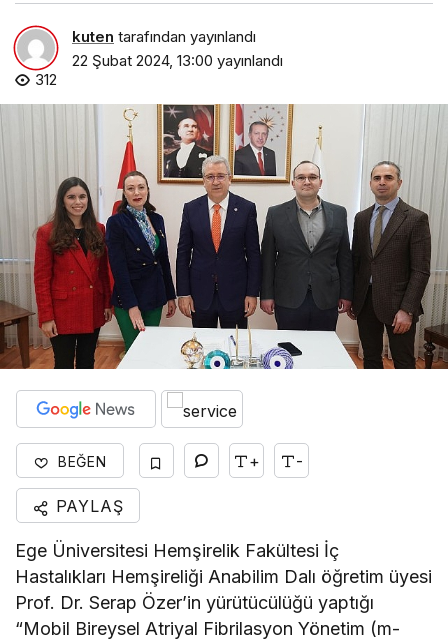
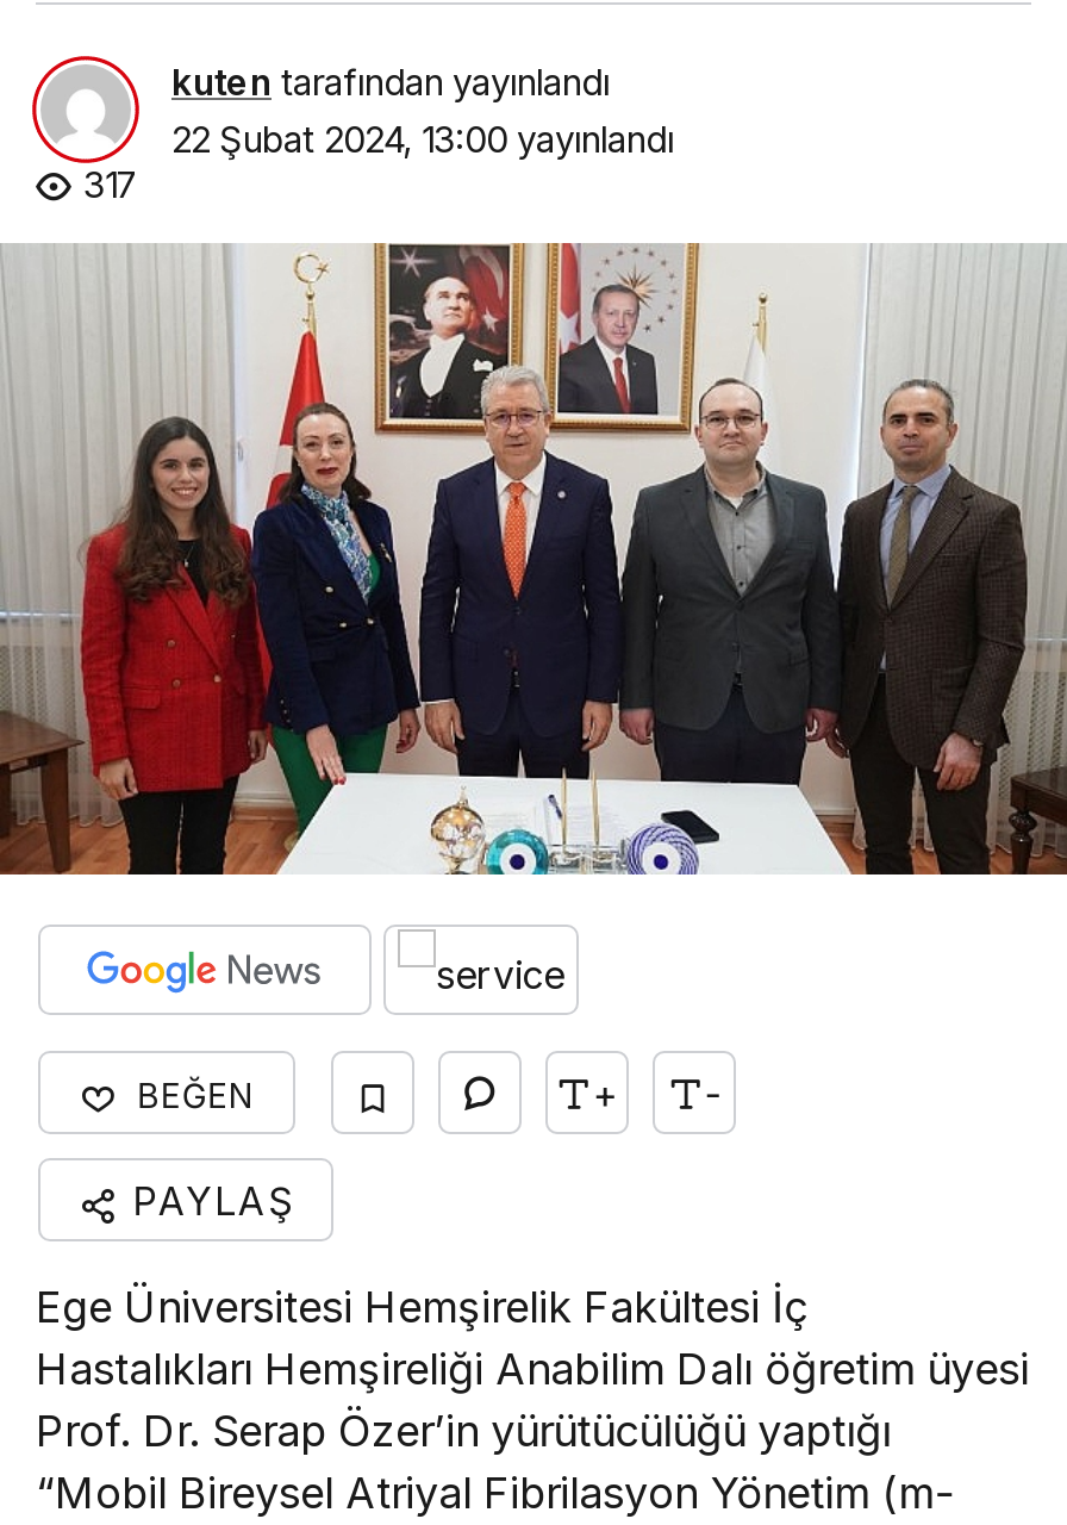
- 312
+ 317
